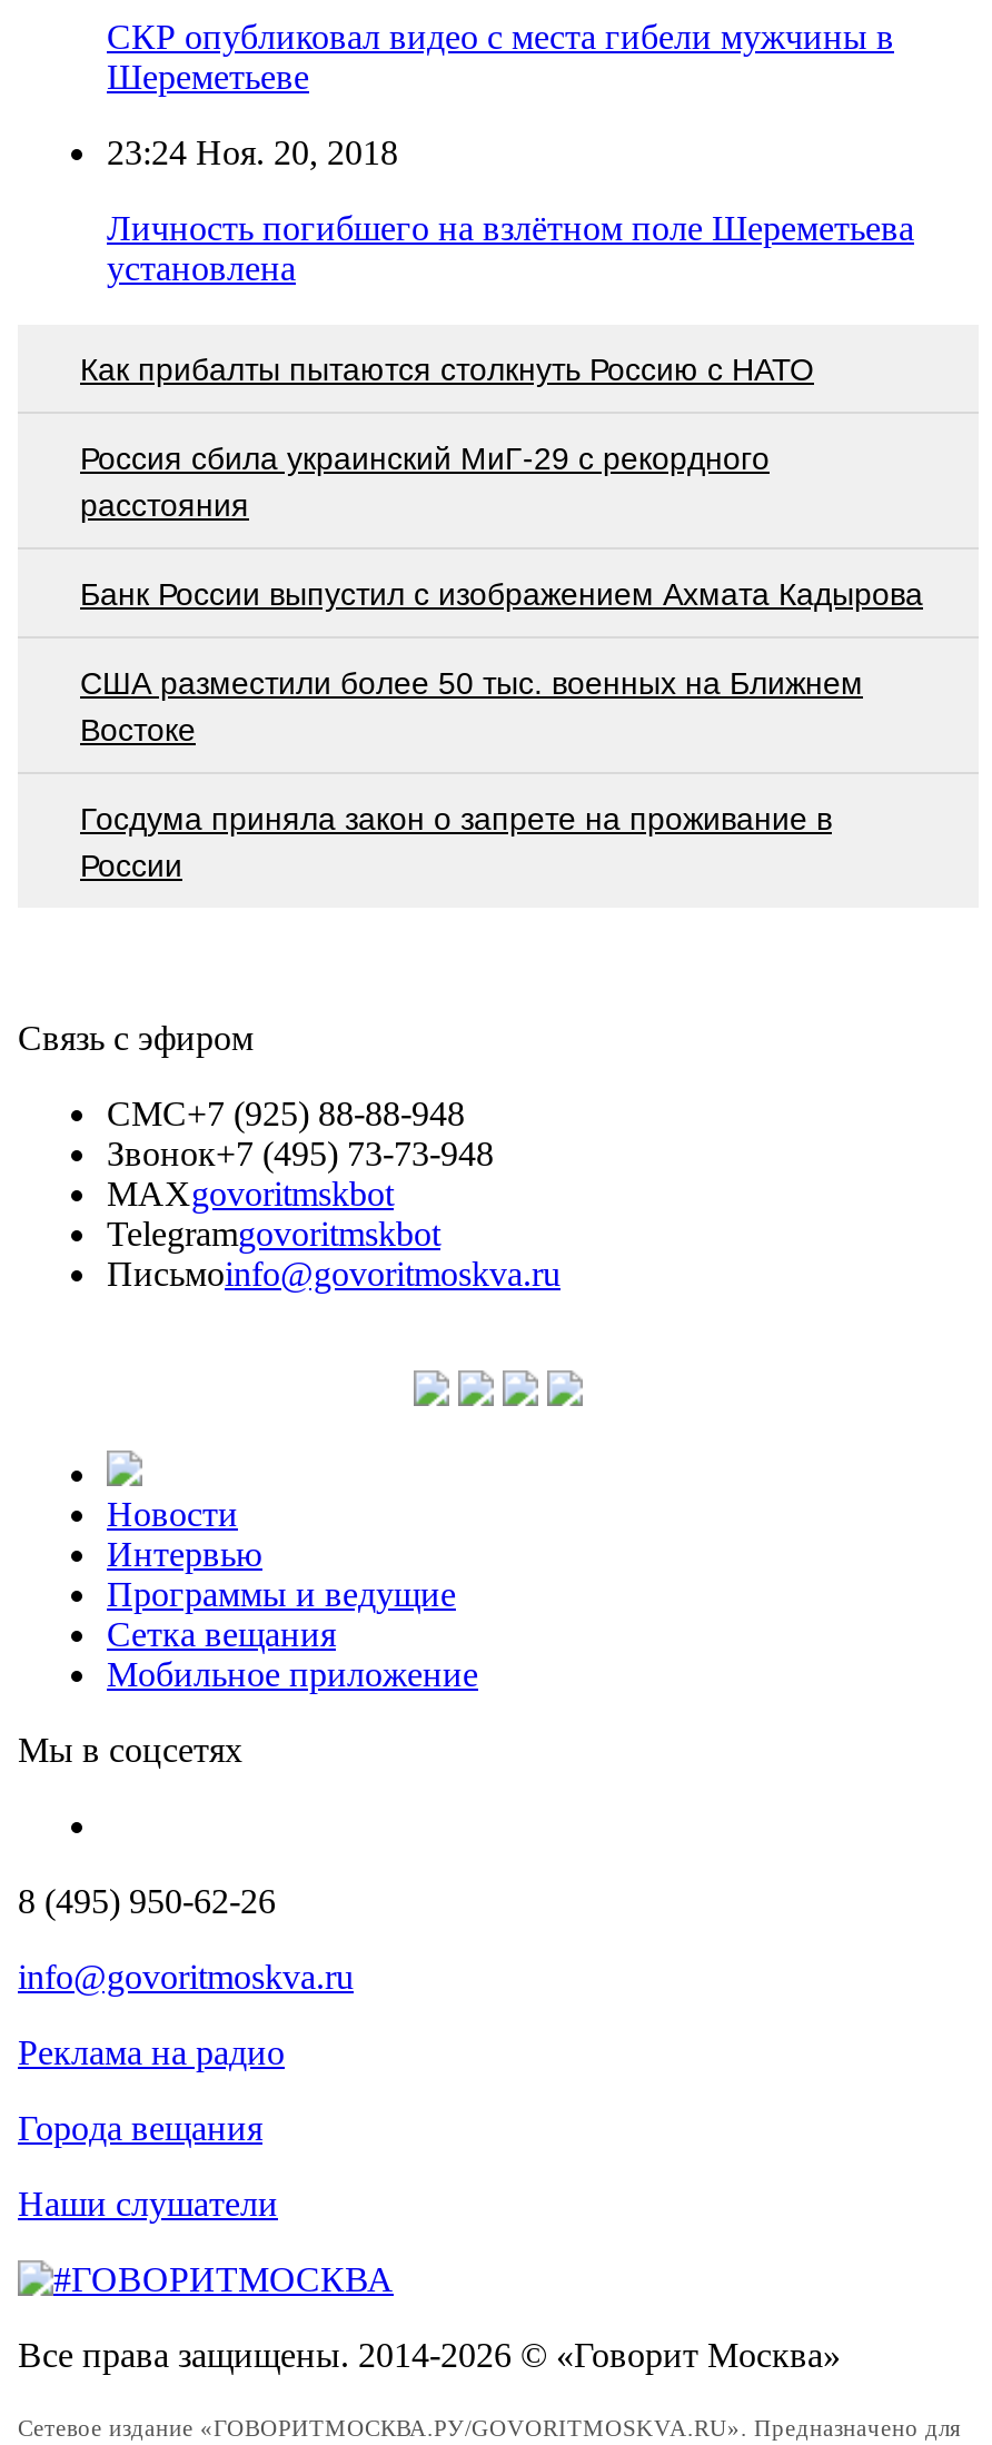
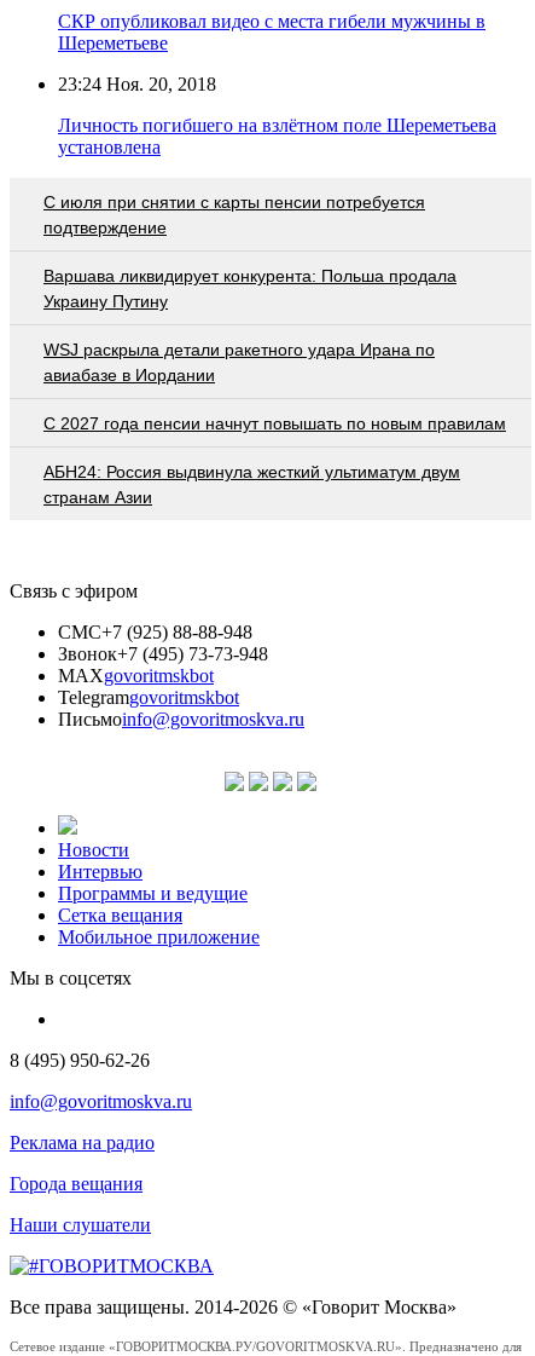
- Как прибалты пытаются столкнуть Россию с НАТО
+ С июля при снятии с карты пенсии потребуется
+ подтверждение

- Россия сбила украинский МиГ-29 с рекордного
- расстояния
+ Варшава ликвидирует конкурента: Польша продала
+ Украину Путину

- Банк России выпустил c изображением Ахмата Кадырова
+ WSJ раскрыла детали ракетного удара Ирана по
+ авиабазе в Иордании

- США разместили более 50 тыс. военных на Ближнем
- Востоке
+ С 2027 года пенсии начнут повышать по новым правилам

- Госдума приняла закон о запрете на проживание в
- России
+ АБН24: Россия выдвинула жесткий ультиматум двум
+ странам Азии
